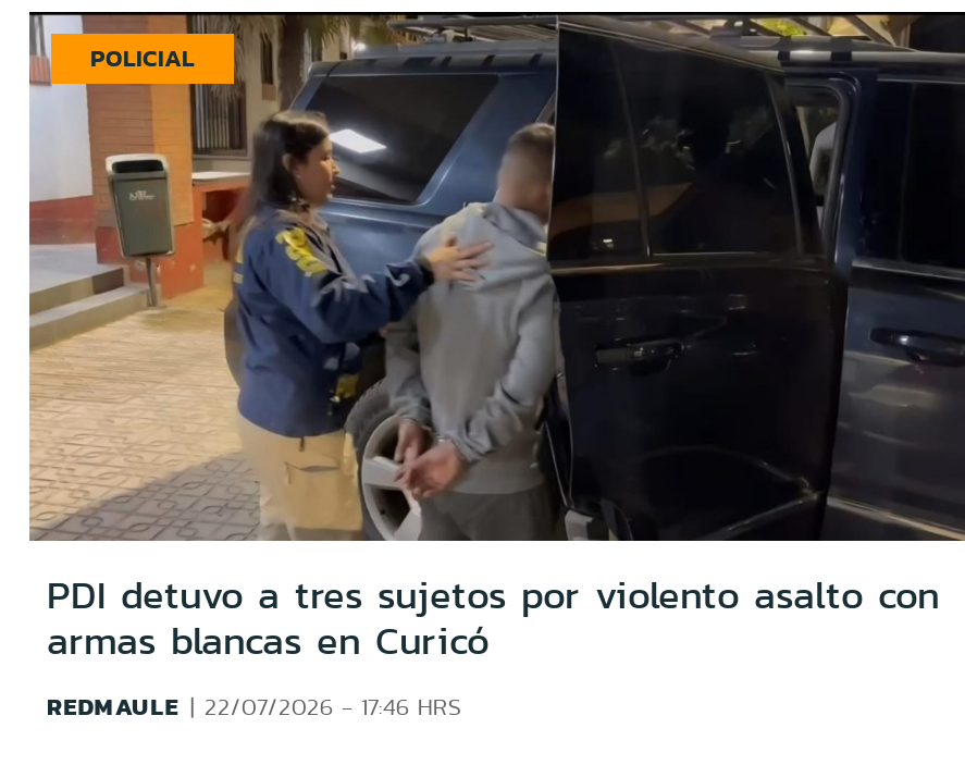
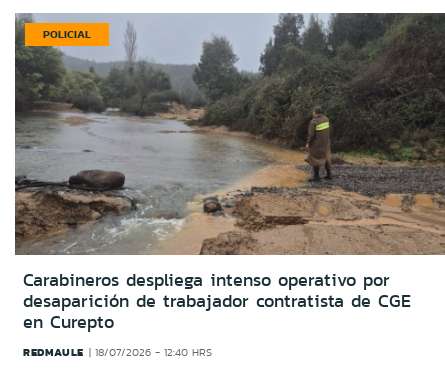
- [image]
- PDI detuvo a tres sujetos por violento asalto con
- armas blancas en Curicó
+ [image]
+ Carabineros despliega intenso operativo por
+ desaparición de trabajador contratista de CGE
+ en Curepto

- REDMAULE 22/07/2026 - 17:46 HRS
+ REDMAULE 18/07/2026 - 12:40 HRS
